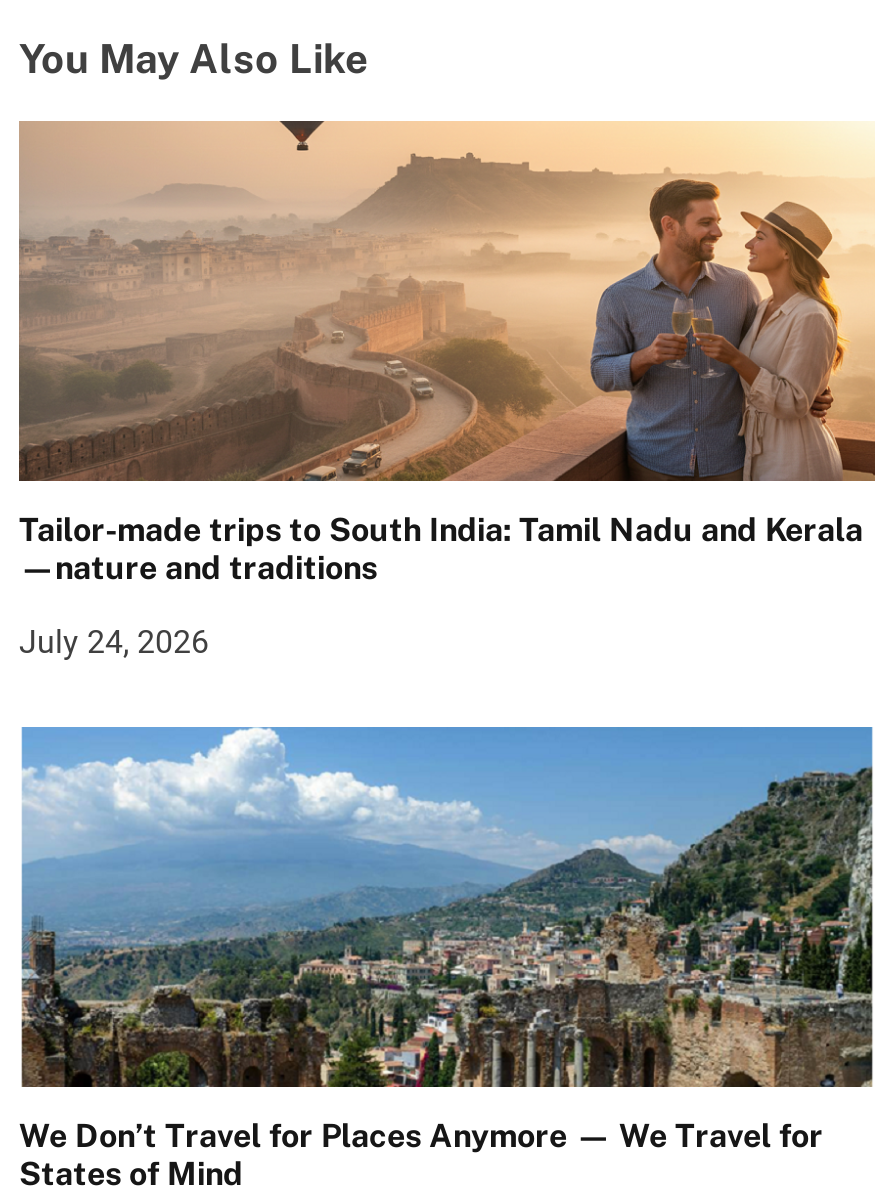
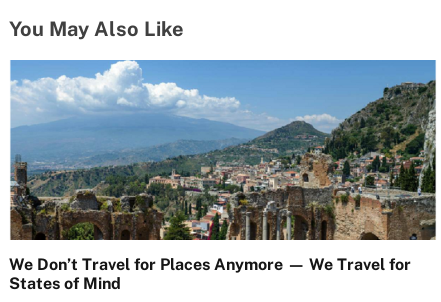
- [image]
- Tailor-made trips to South India: Tamil Nadu and Kerala
- —nature and traditions
- July 24, 2026
